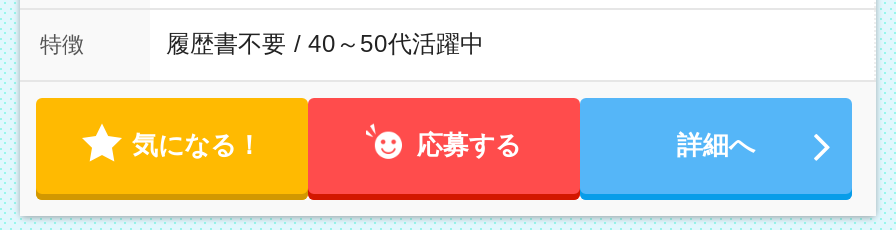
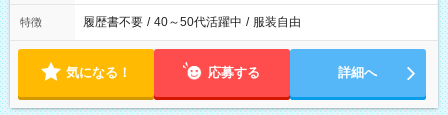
- 履歴書不要 / 40～50代活躍中
+ 履歴書不要 / 40～50代活躍中 / 服装自由
